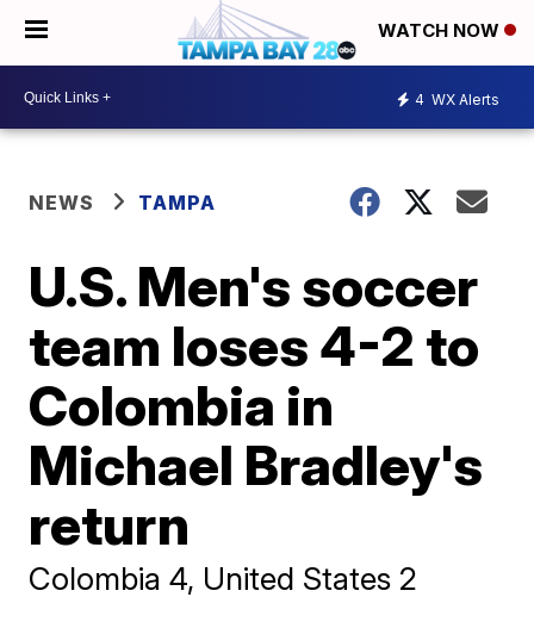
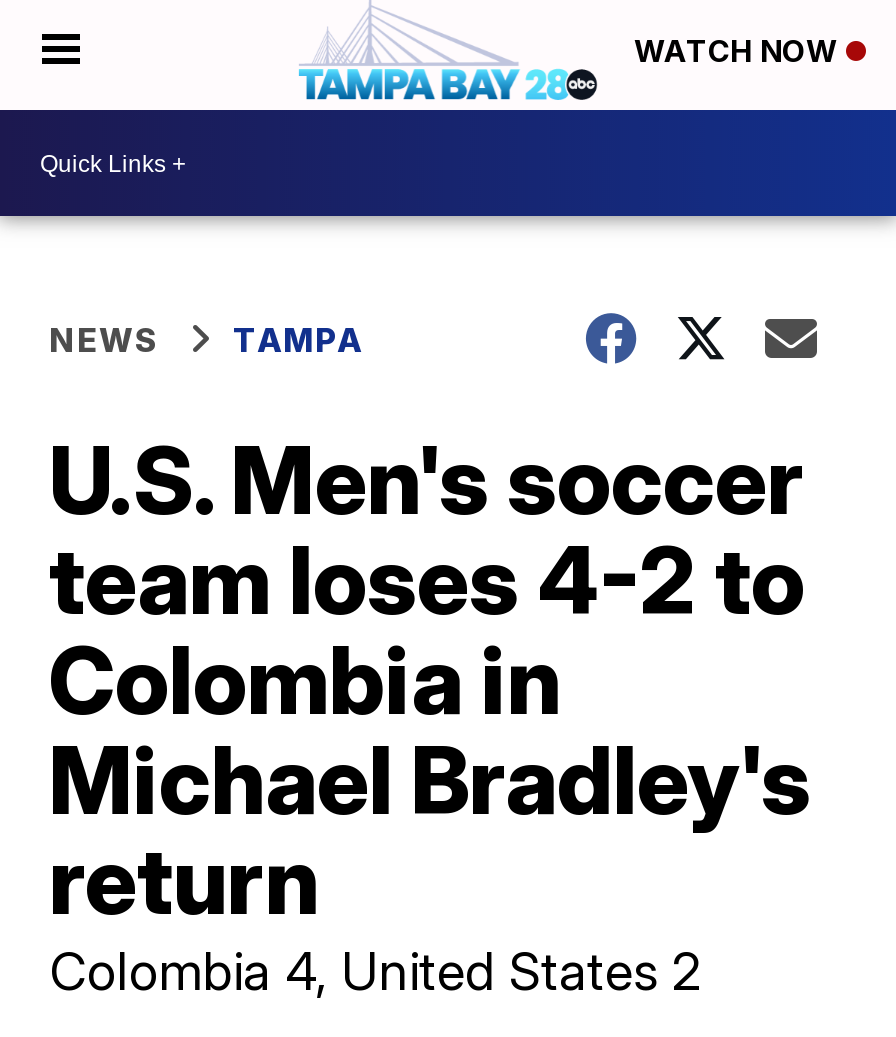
- 4 WX Alerts
